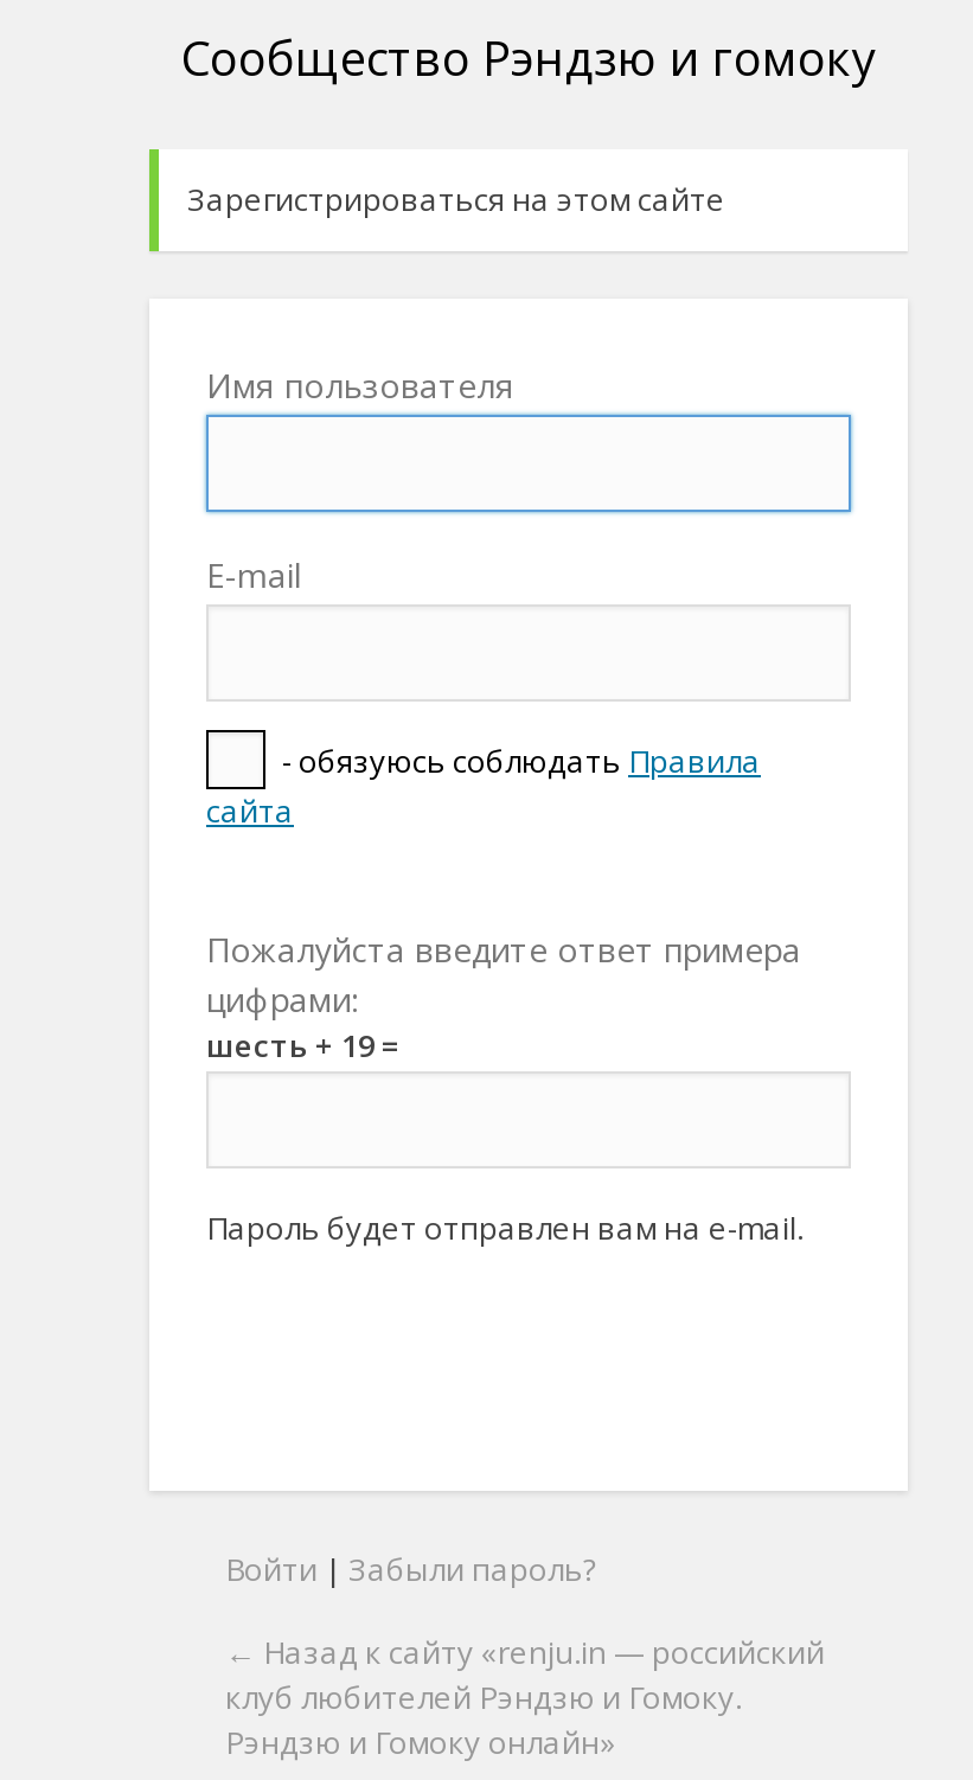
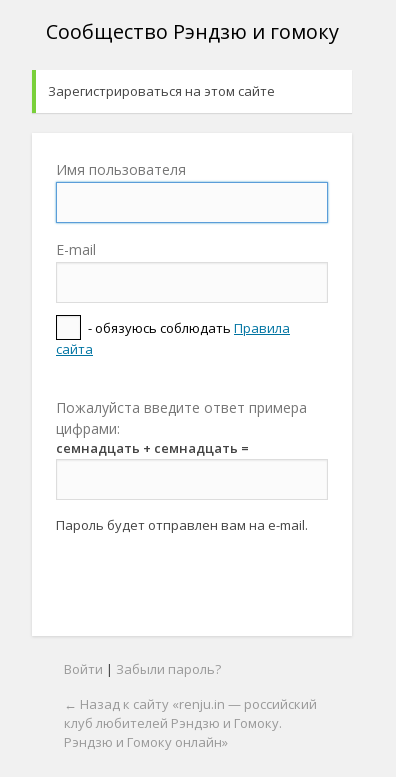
- шесть + 19 =
+ семнадцать + семнадцать =
